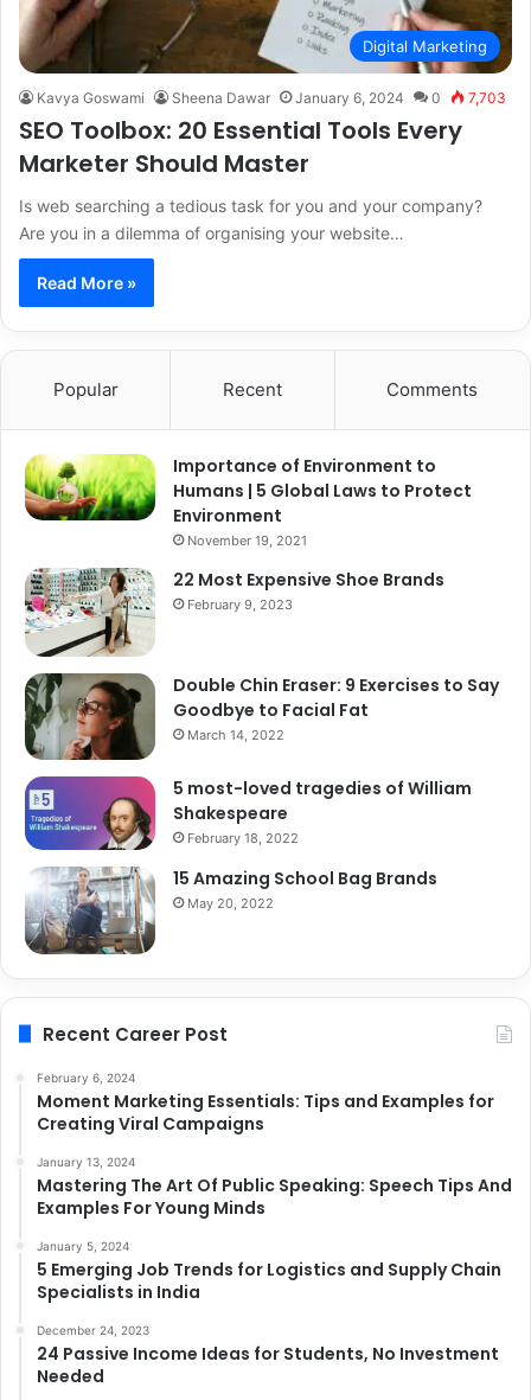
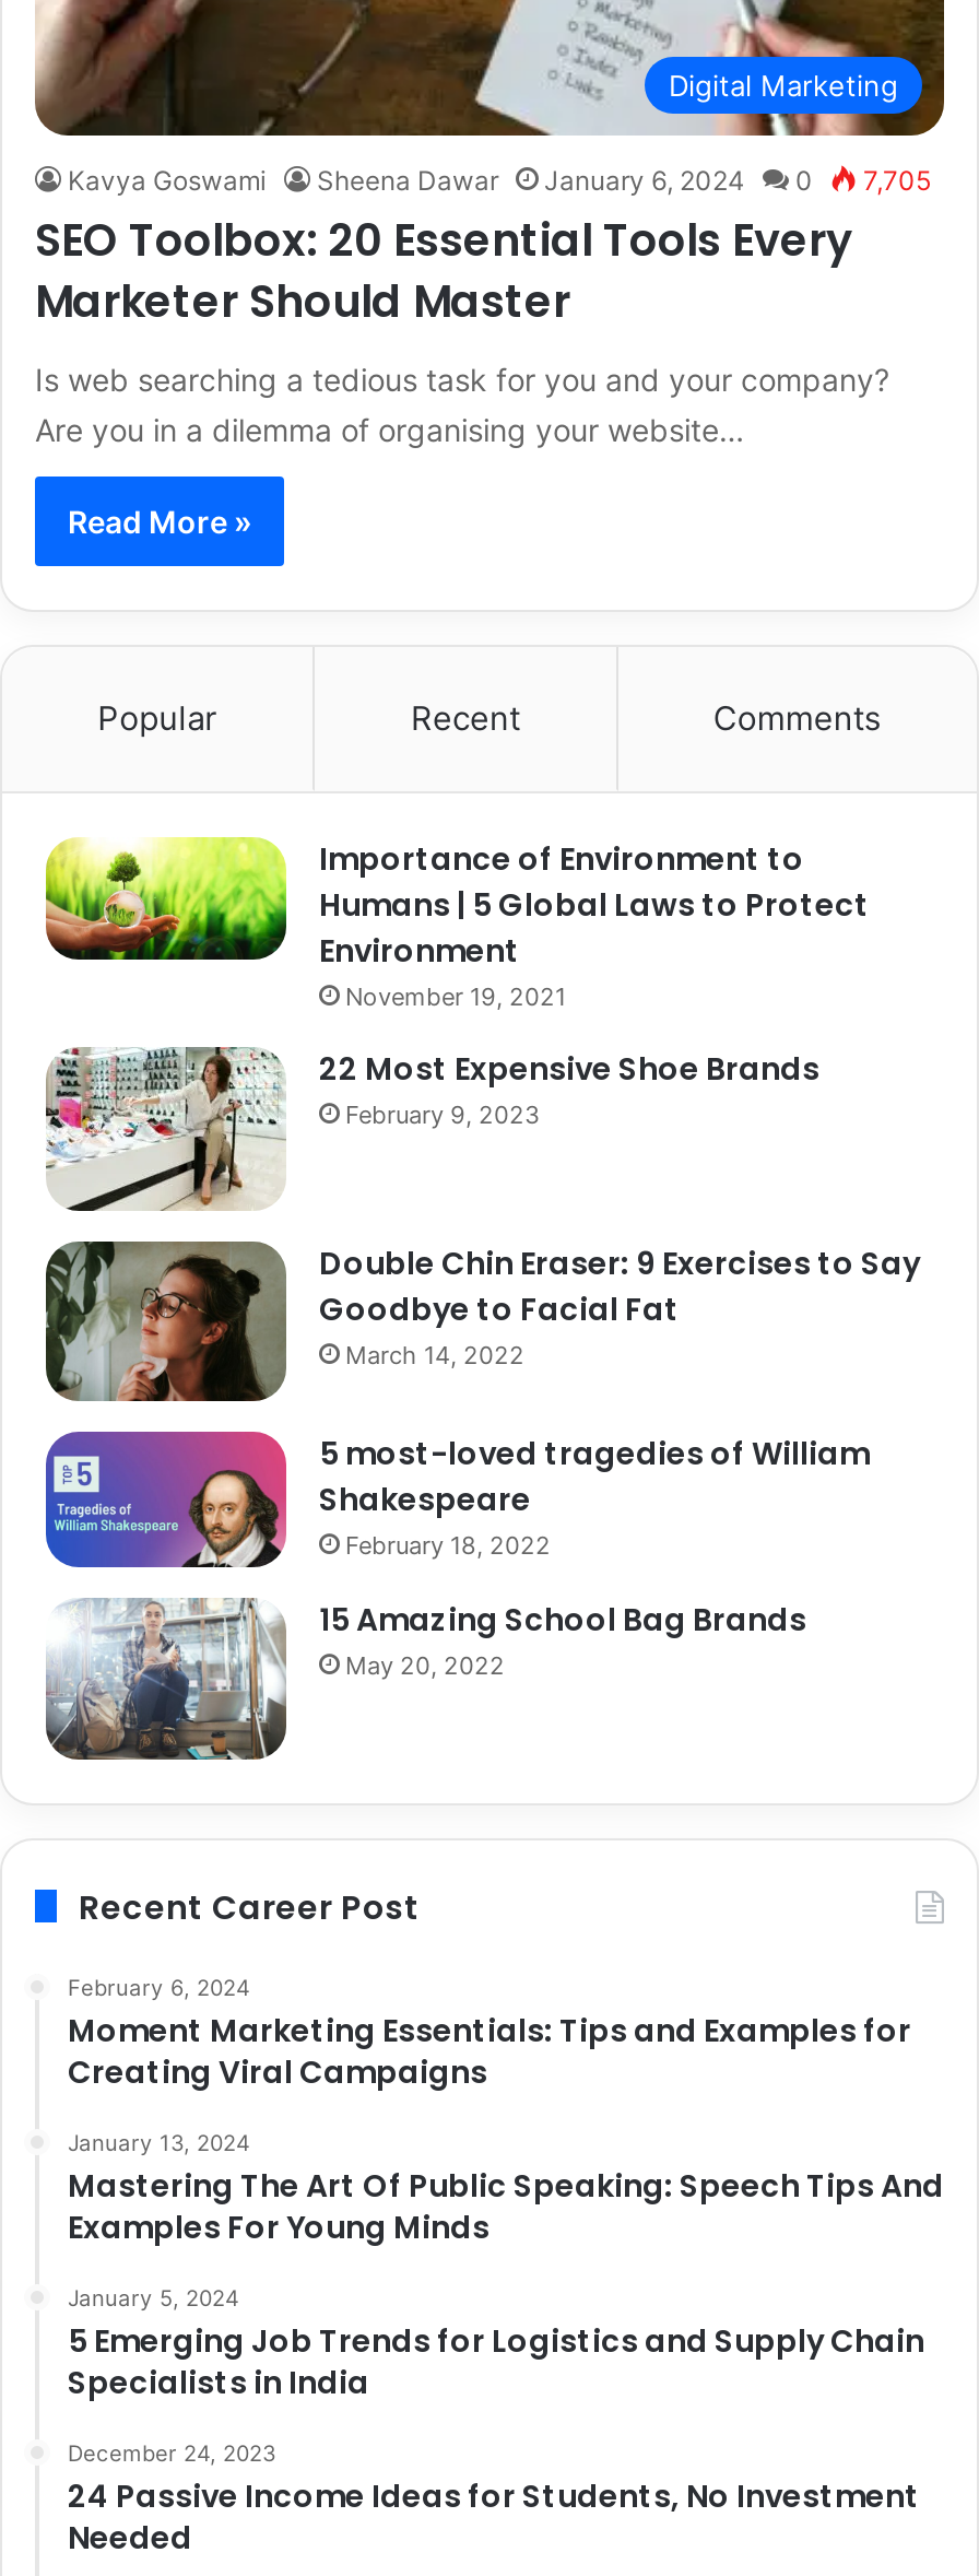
- Kavya Goswami Sheena Dawar January 6, 2024 0 7,703
+ Kavya Goswami Sheena Dawar January 6, 2024 0 7,705
